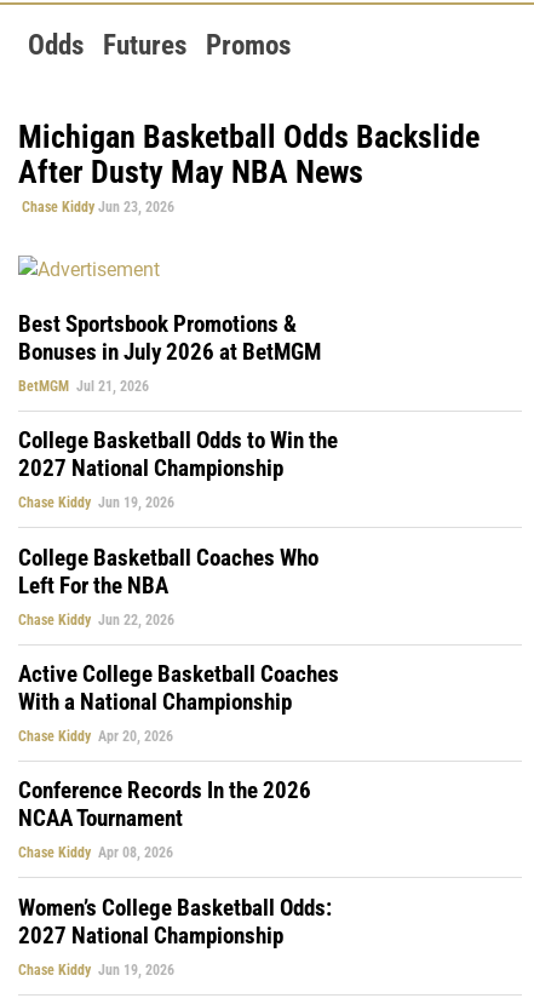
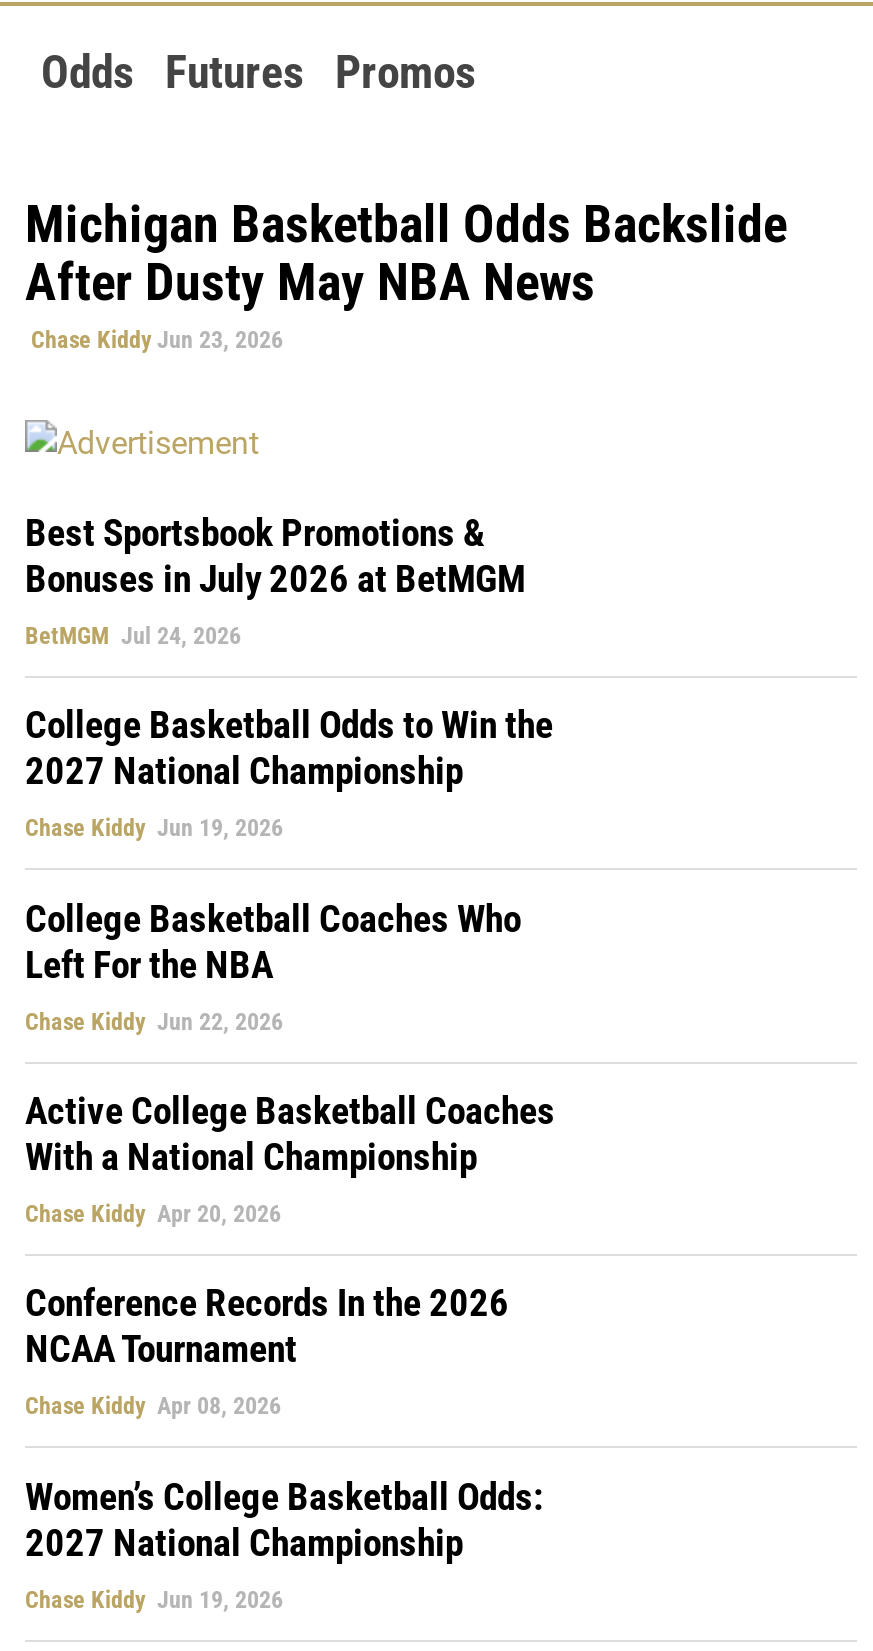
- BetMGM Jul 21, 2026
+ BetMGM Jul 24, 2026
